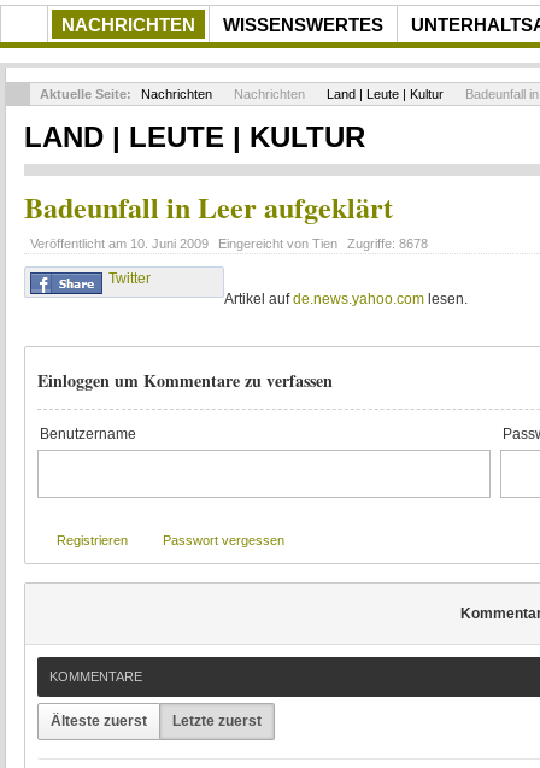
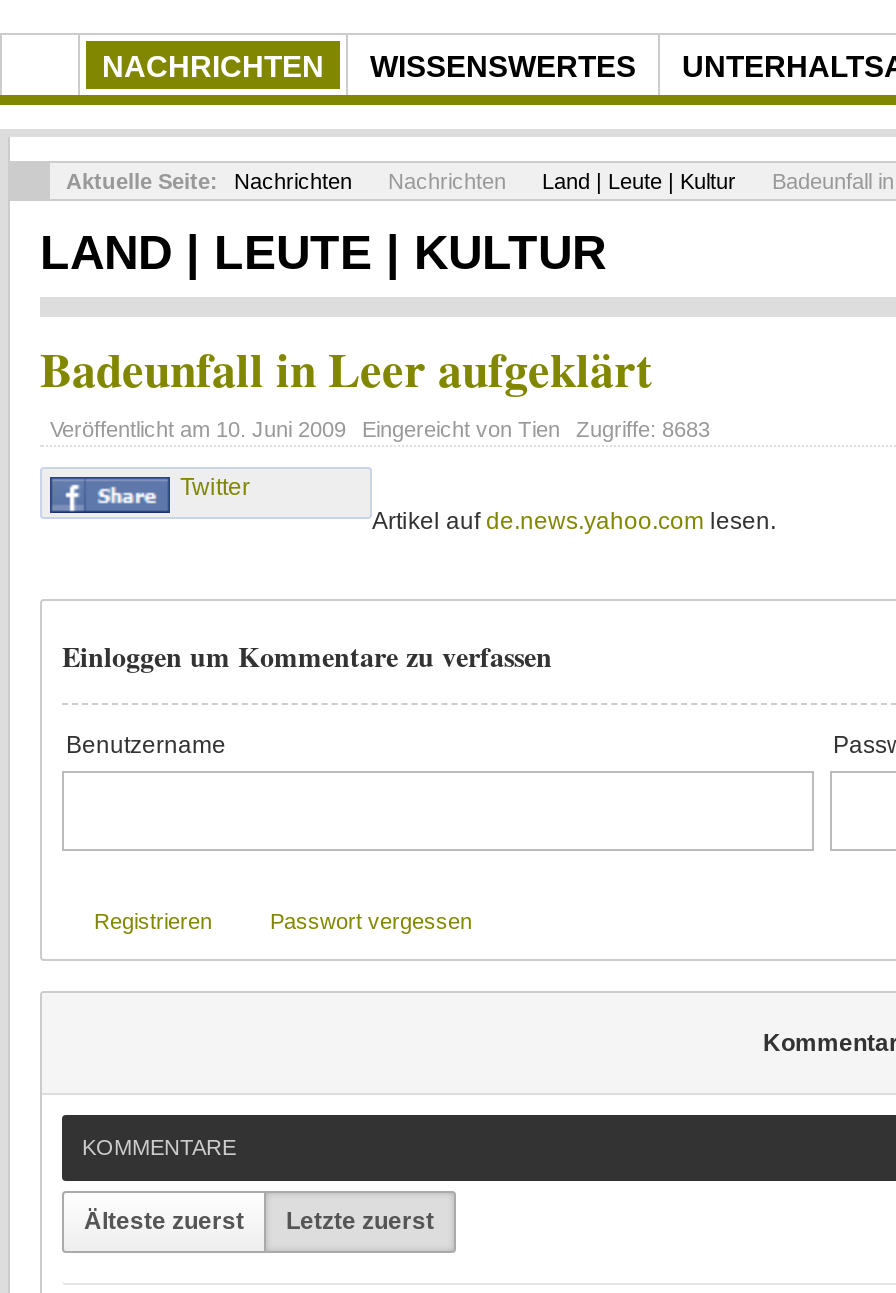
- Veröffentlicht am 10. Juni 2009 Eingereicht von Tien Zugriffe: 8678
+ Veröffentlicht am 10. Juni 2009 Eingereicht von Tien Zugriffe: 8683
